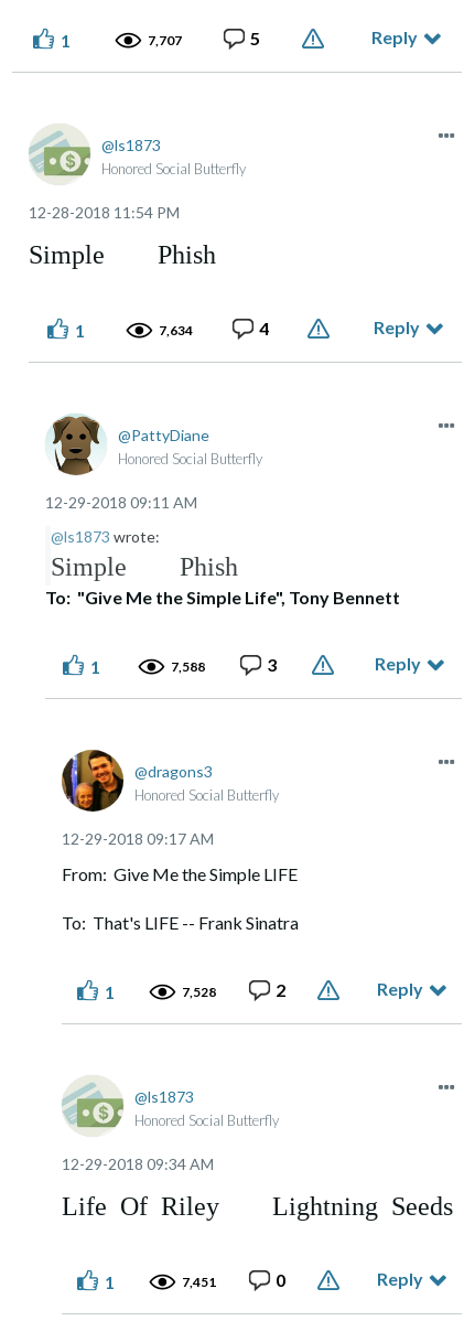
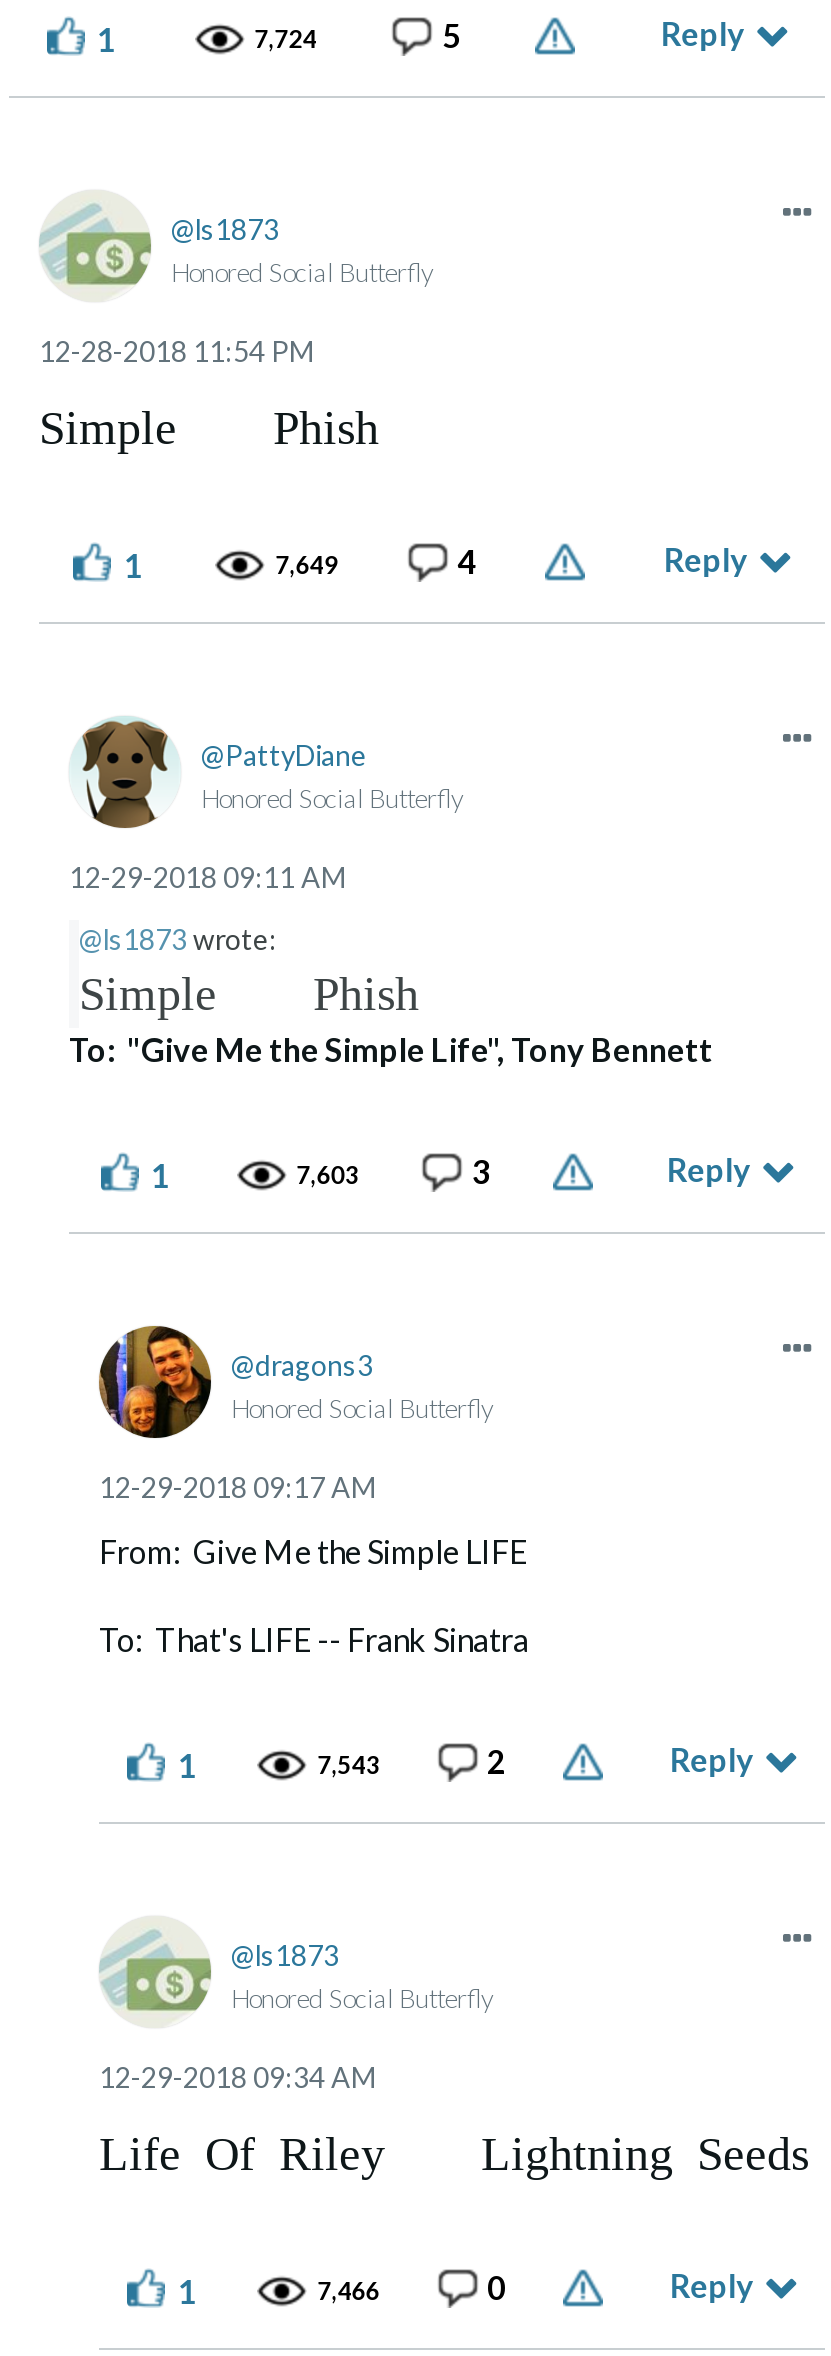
- 7,707
+ 7,724

- 7,634
+ 7,649

- 7,588
+ 7,603

- 7,528
+ 7,543

- 7,451
+ 7,466
